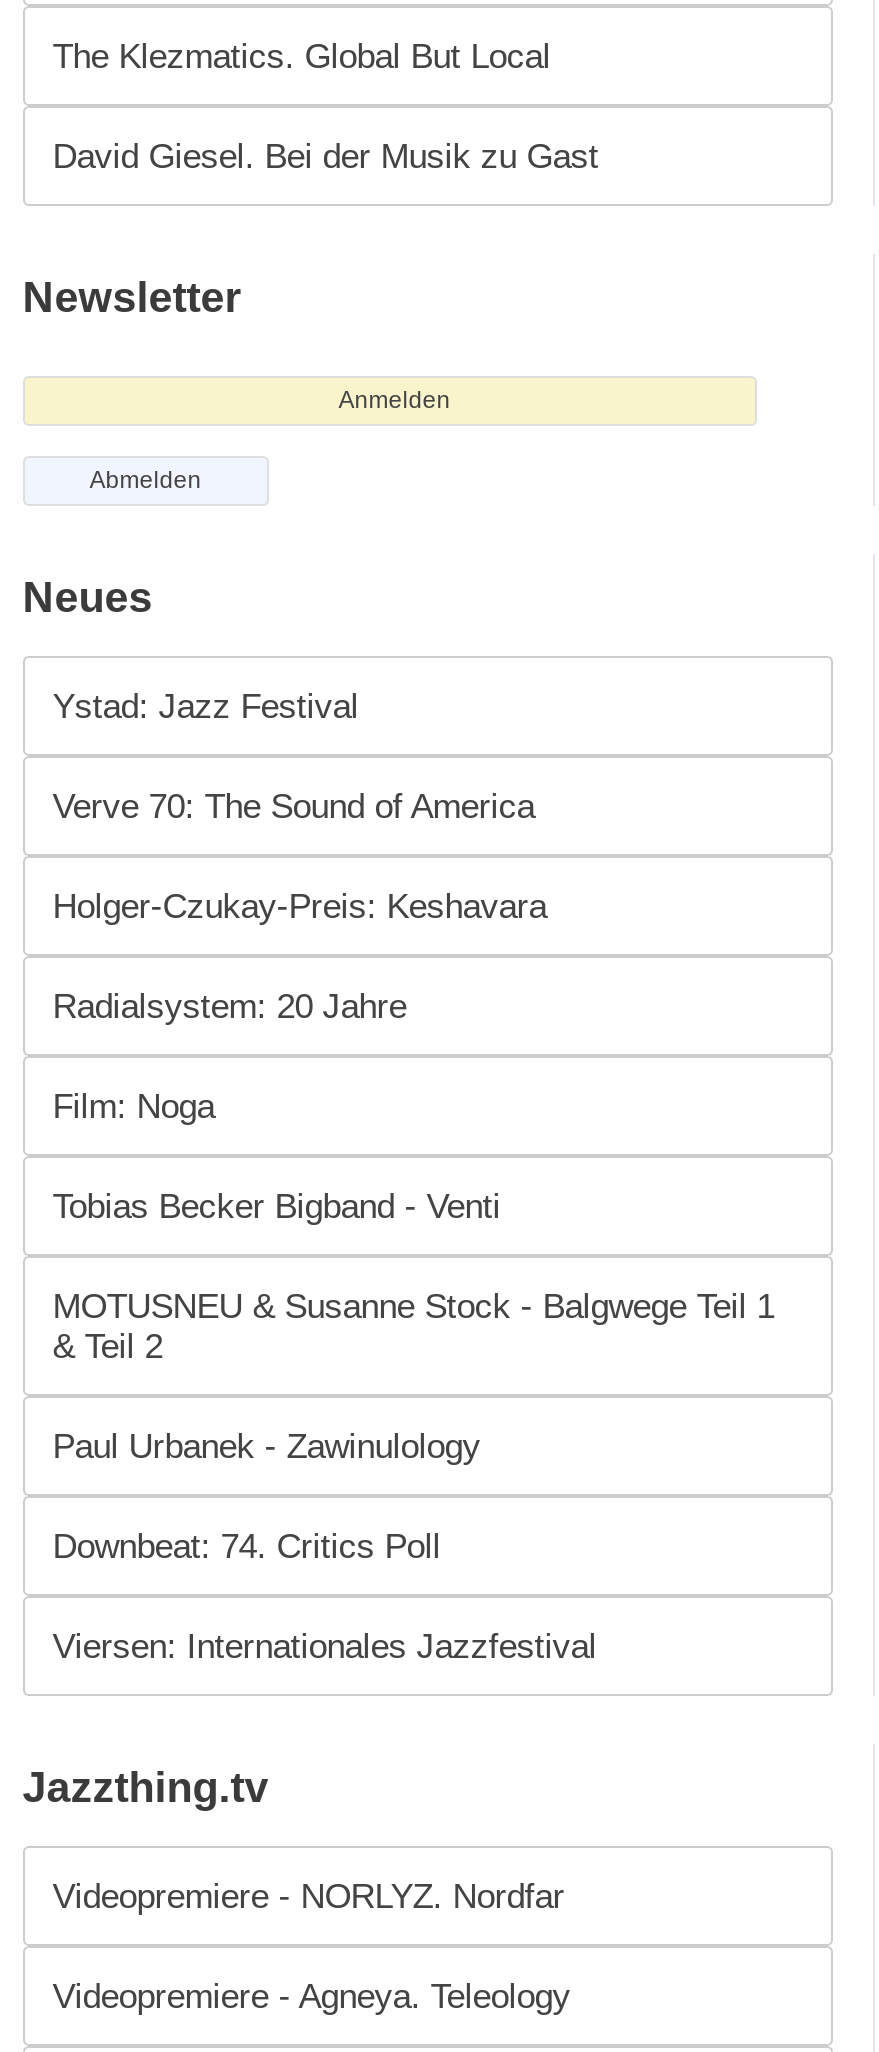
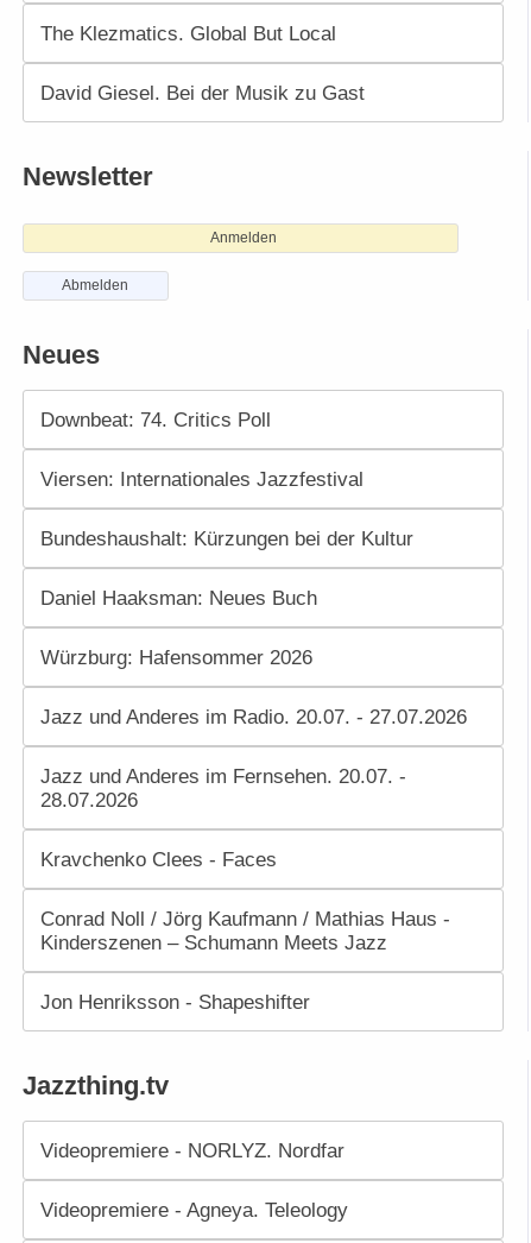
- Ystad: Jazz Festival
- Verve 70: The Sound of America
- Holger-Czukay-Preis: Keshavara
- Radialsystem: 20 Jahre
- Film: Noga
- Tobias Becker Bigband - Venti
- MOTUSNEU & Susanne Stock - Balgwege Teil 1
- & Teil 2
- Paul Urbanek - Zawinulology

moved up: Downbeat: 74. Critics Poll | Viersen: Internationales Jazzfestival

+ Bundeshaushalt: Kürzungen bei der Kultur
+ Daniel Haaksman: Neues Buch
+ Würzburg: Hafensommer 2026
+ Jazz und Anderes im Radio. 20.07. - 27.07.2026
+ Jazz und Anderes im Fernsehen. 20.07. -
+ 28.07.2026
+ Kravchenko Clees - Faces
+ Conrad Noll / Jörg Kaufmann / Mathias Haus -
+ Kinderszenen – Schumann Meets Jazz
+ Jon Henriksson - Shapeshifter
